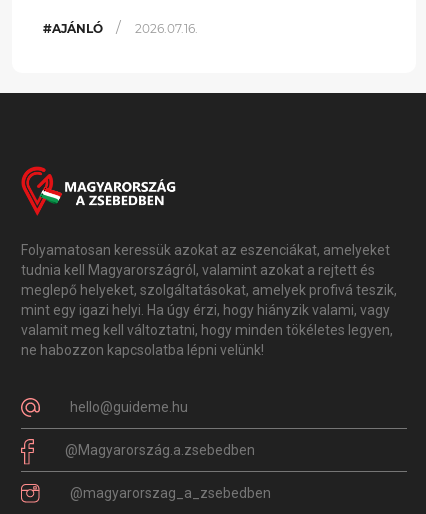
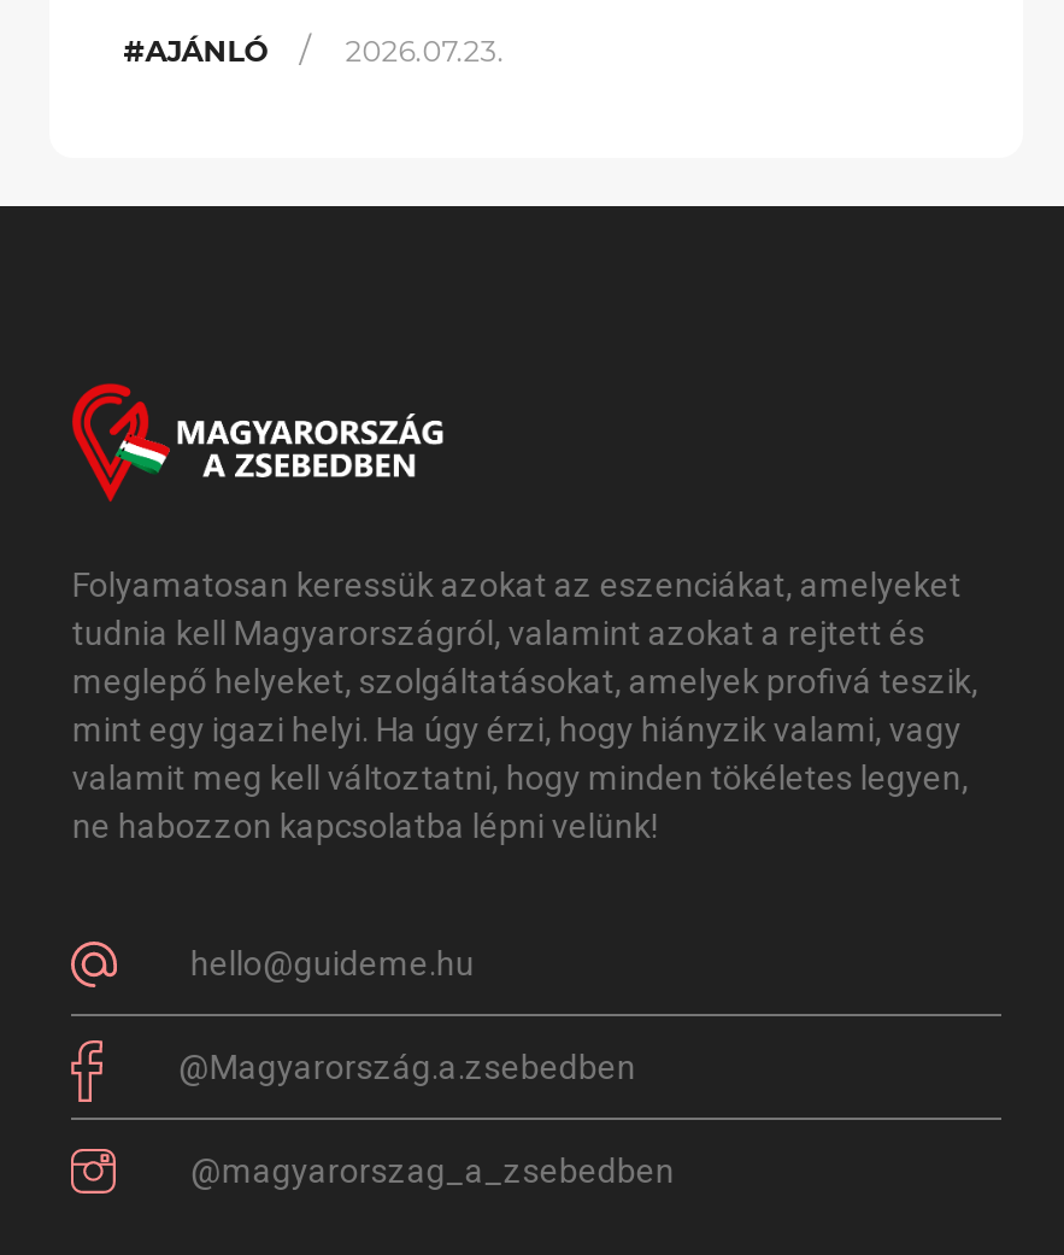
- 2026.07.16.
+ 2026.07.23.
